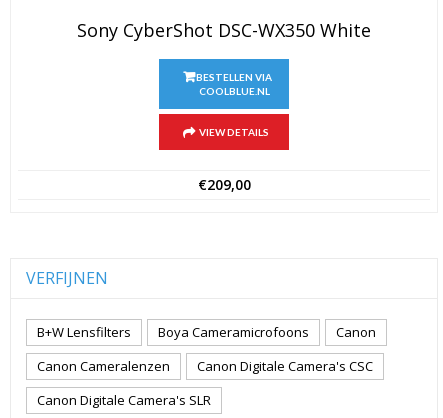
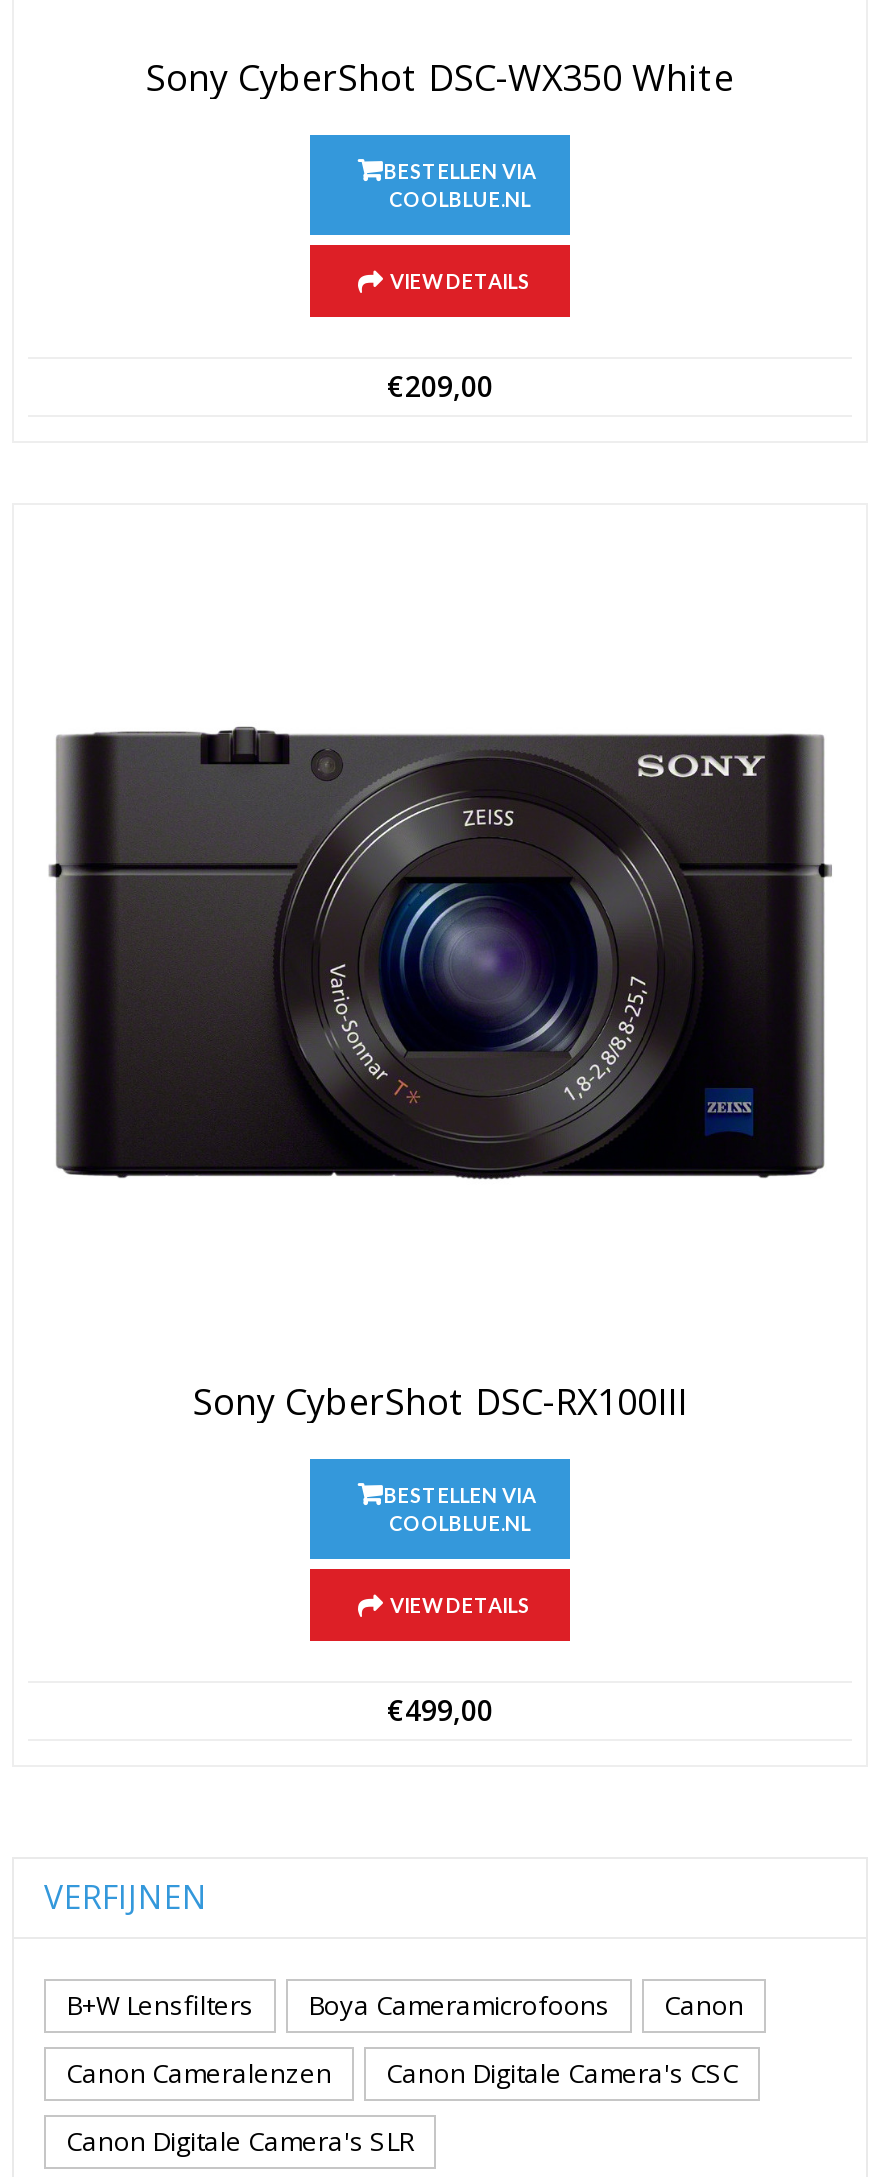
+ [image]

+ Sony CyberShot DSC-RX100III
+ BESTELLEN VIA
+ COOLBLUE.NL
+ VIEW DETAILS
+ €499,00
